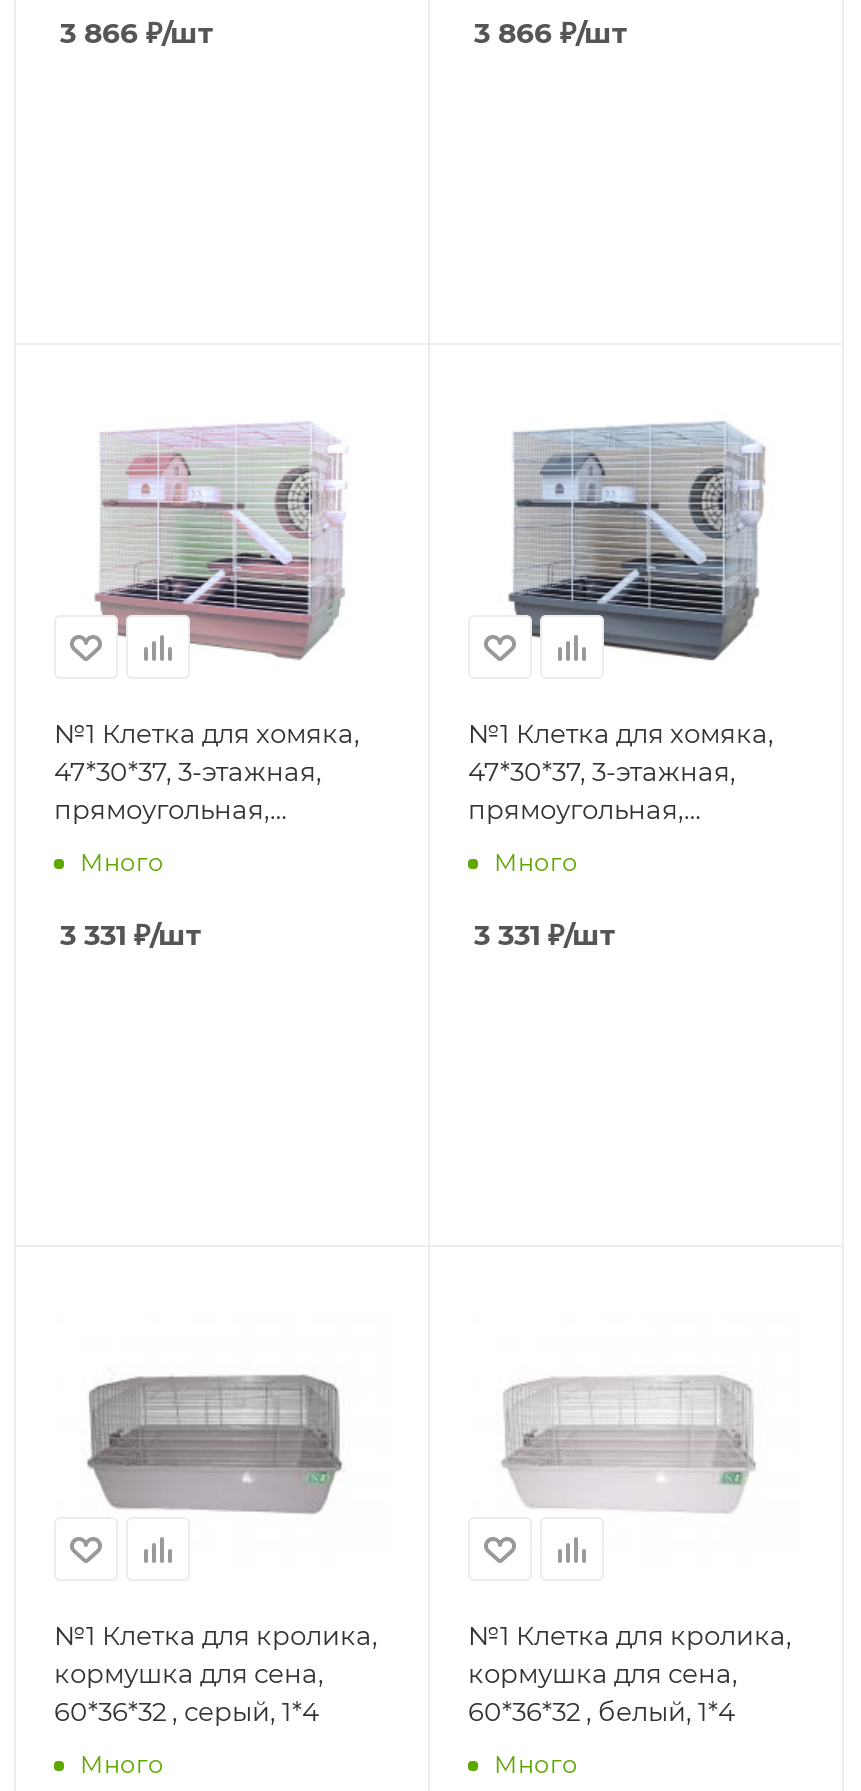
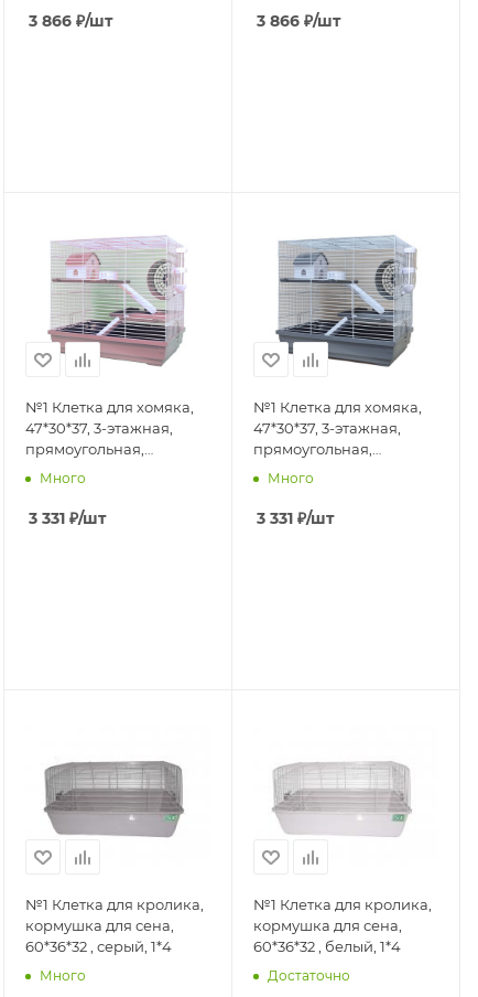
- Много
+ Достаточно
